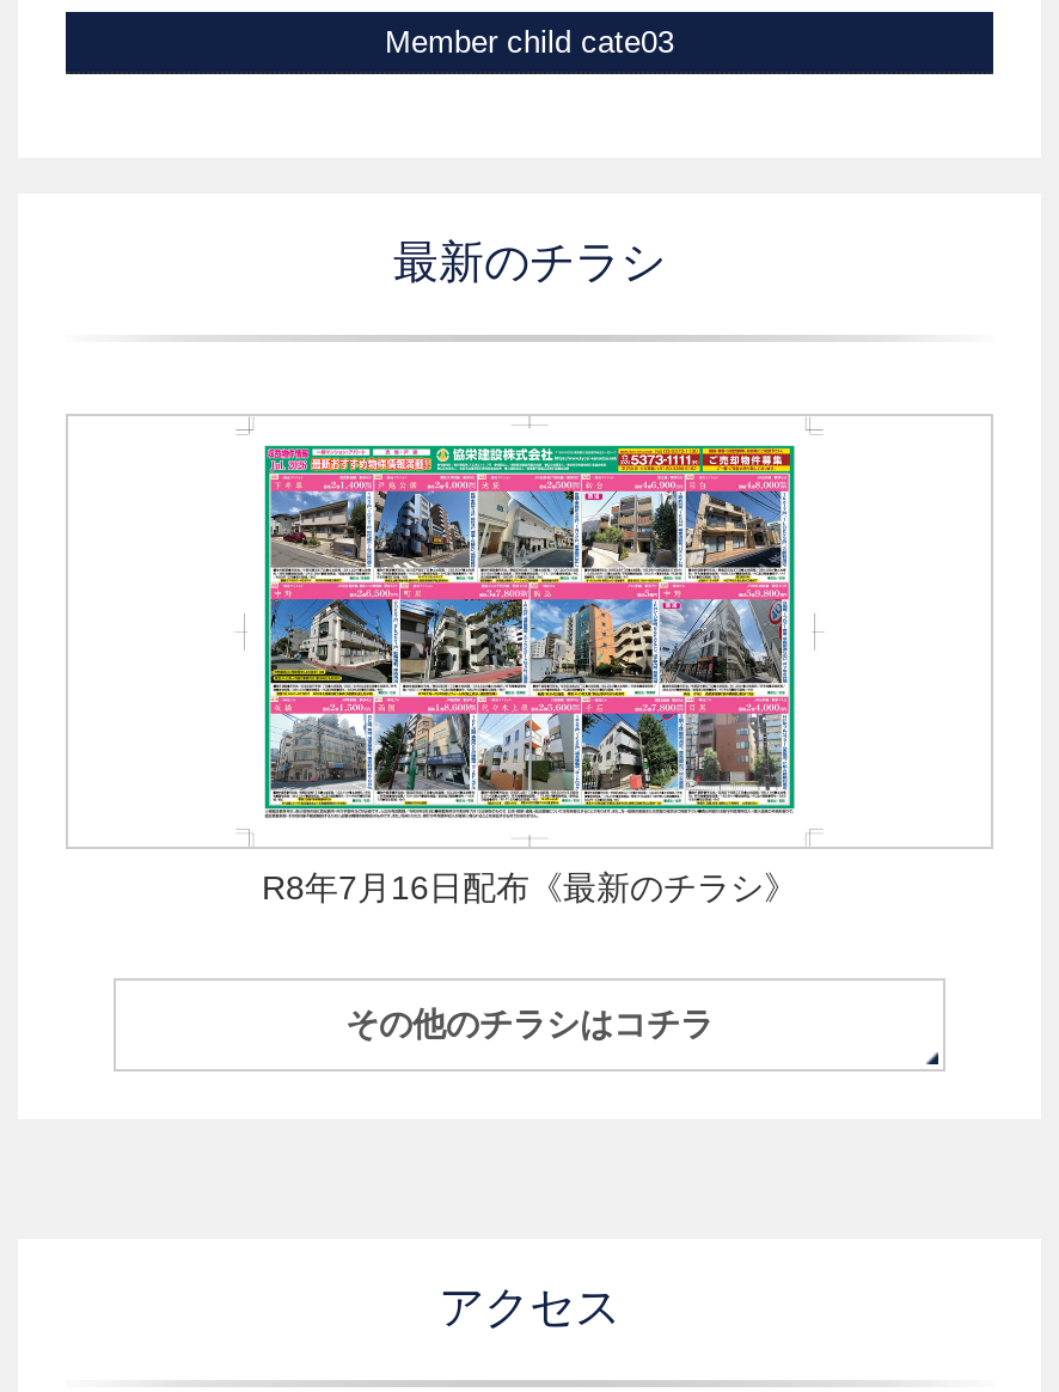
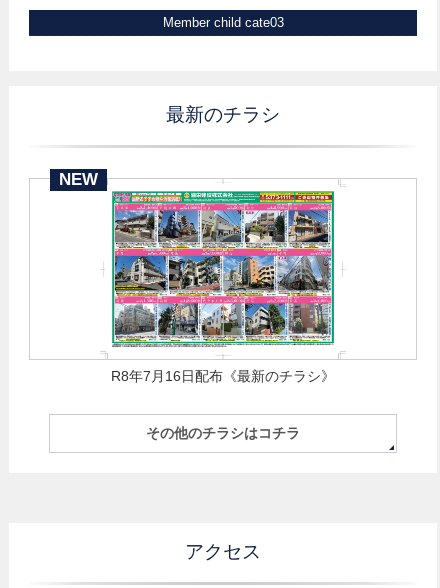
+ NEW
